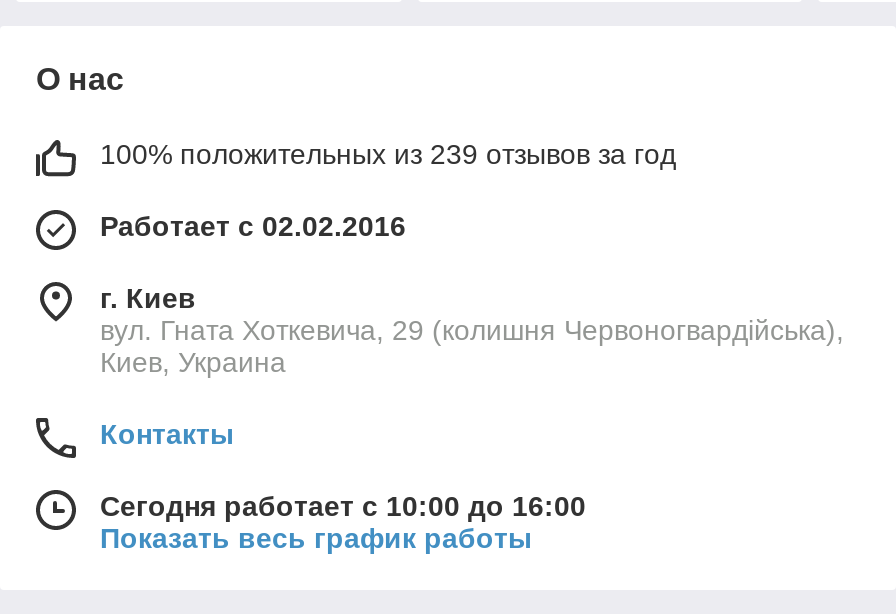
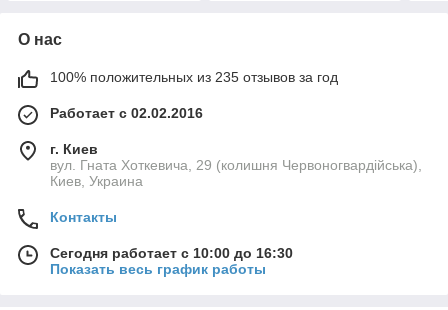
- 100% положительных из 239 отзывов за год
+ 100% положительных из 235 отзывов за год

- Сегодня работает с 10:00 до 16:00
+ Сегодня работает с 10:00 до 16:30
